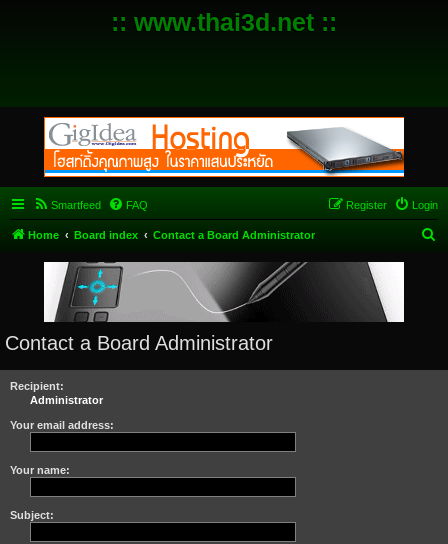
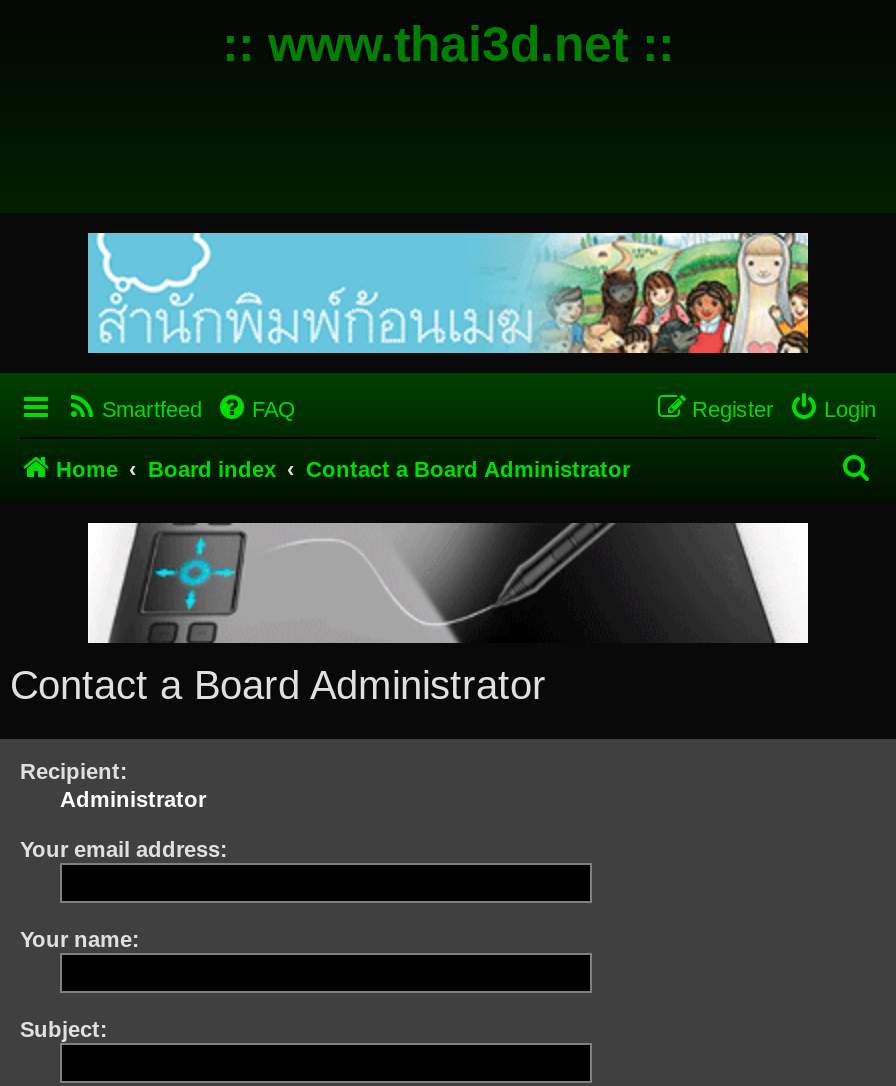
- [image]
+ [image]
